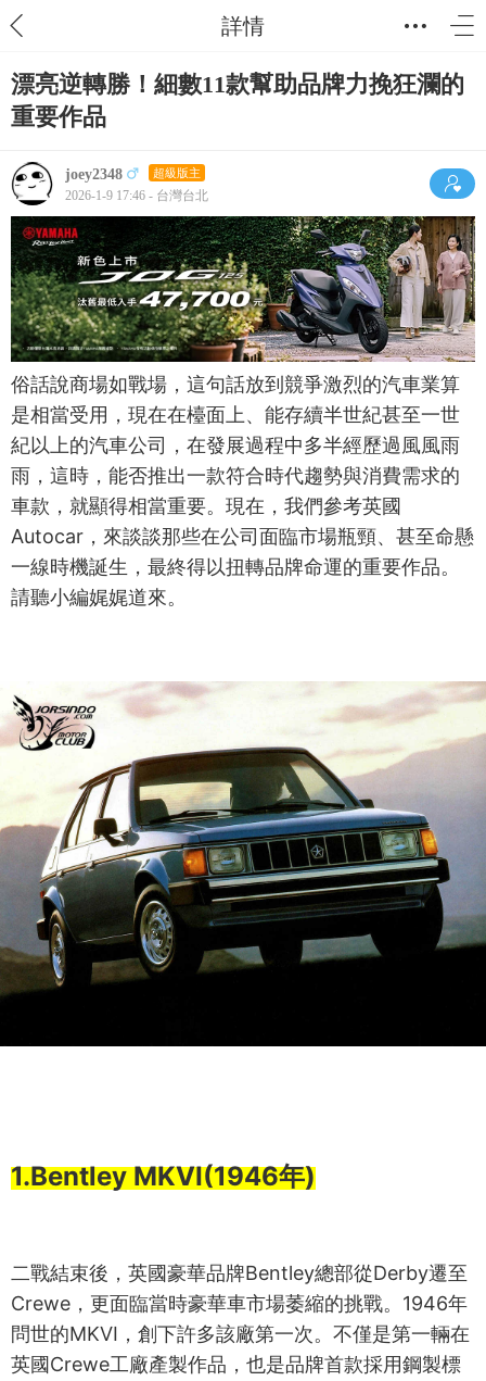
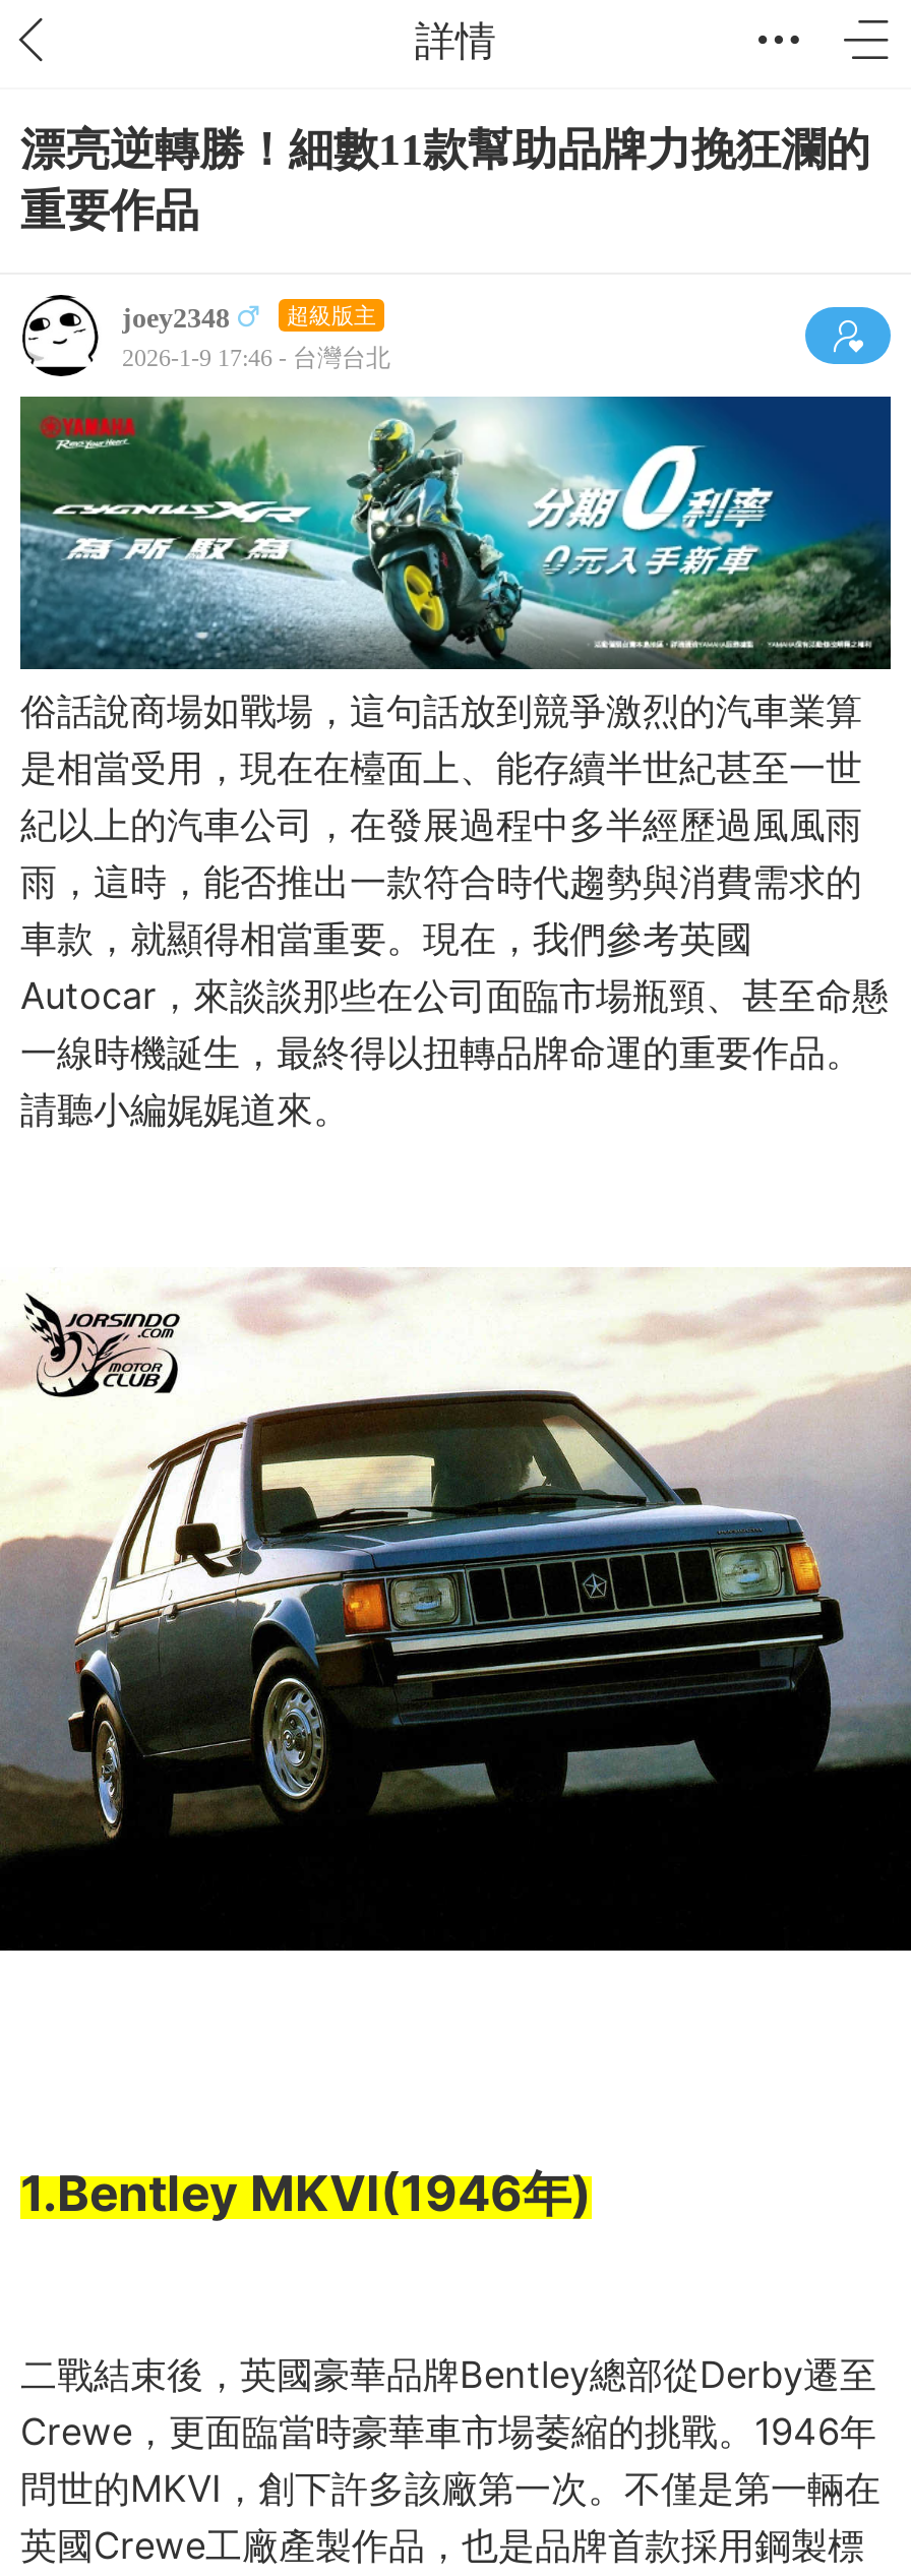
- [image]
+ [image]
